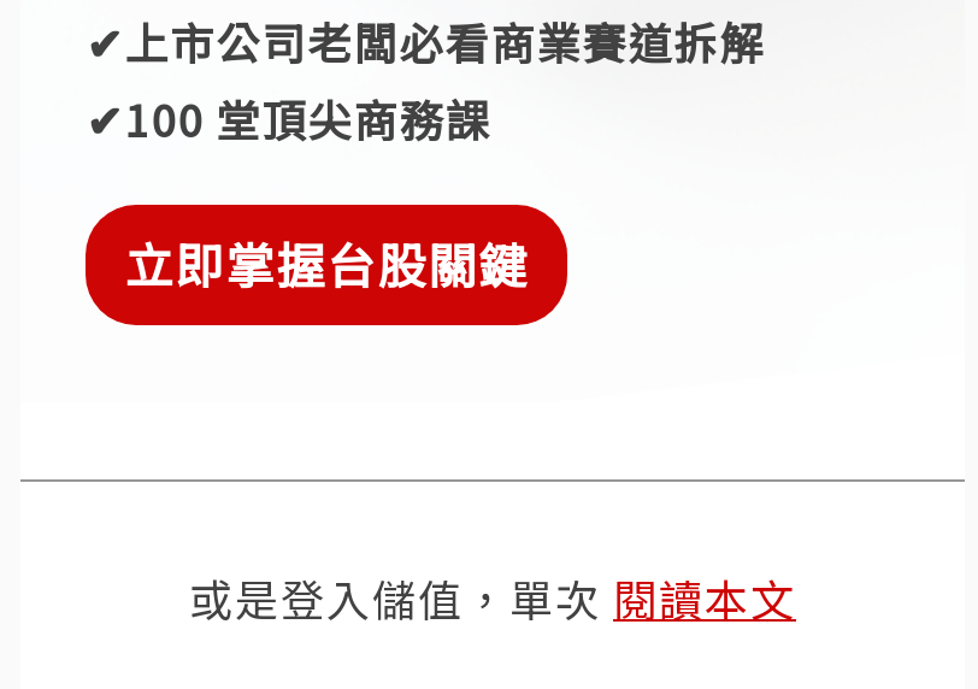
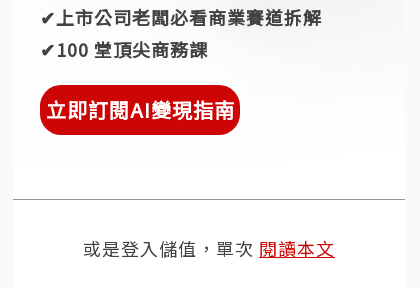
- 立即掌握台股關鍵
+ 立即訂閱AI變現指南
